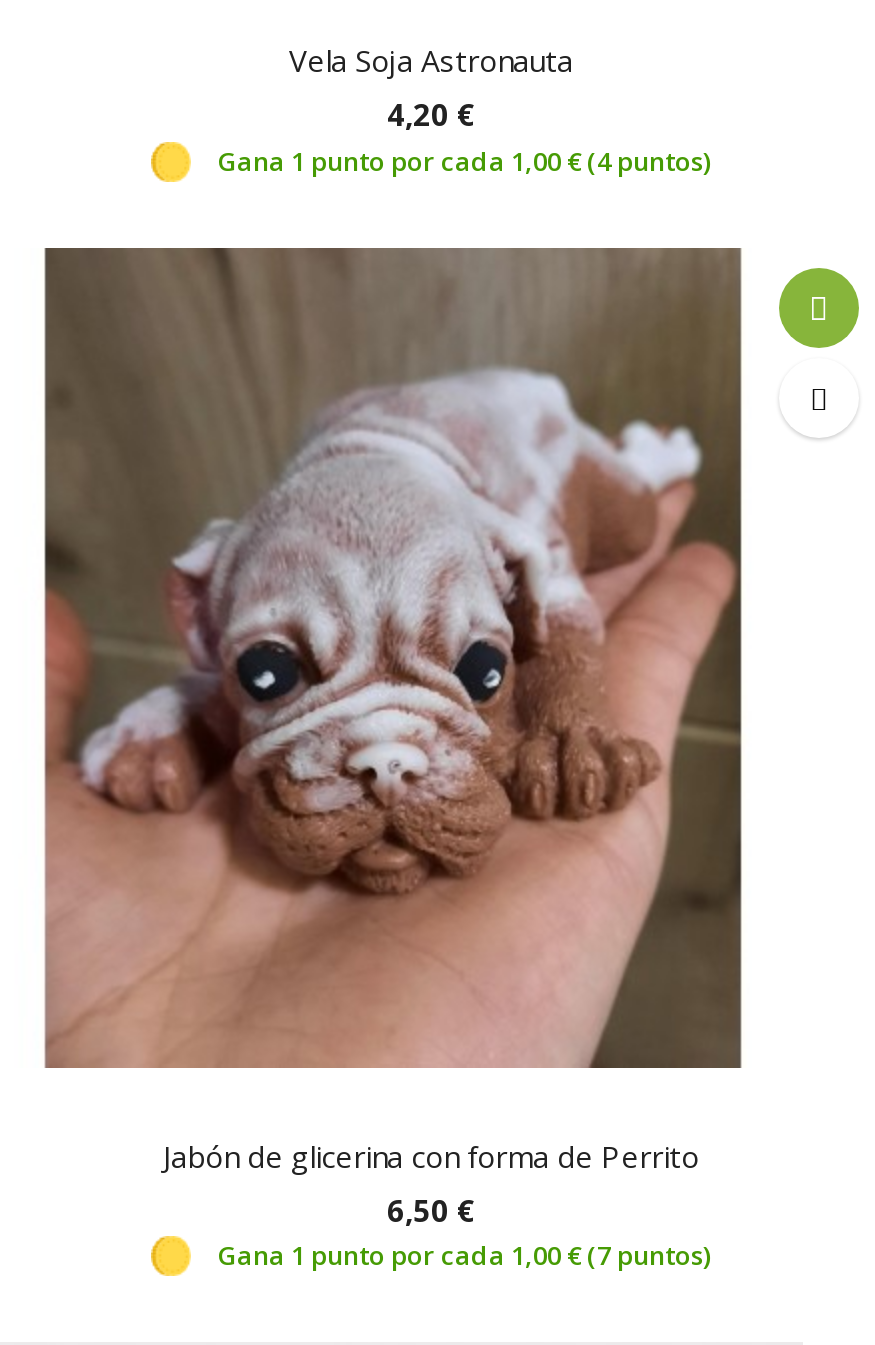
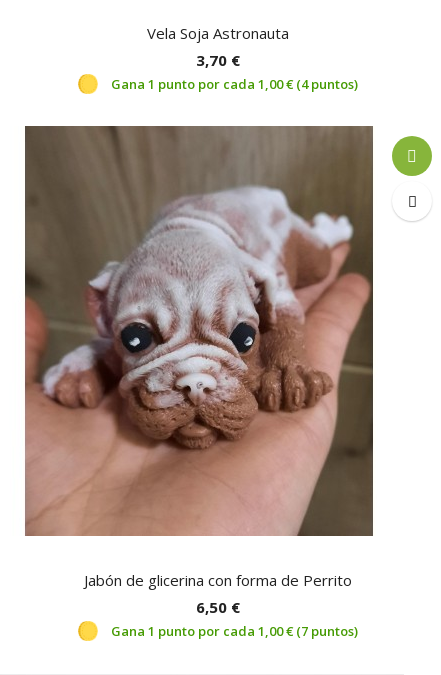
- 4,20 €
+ 3,70 €
